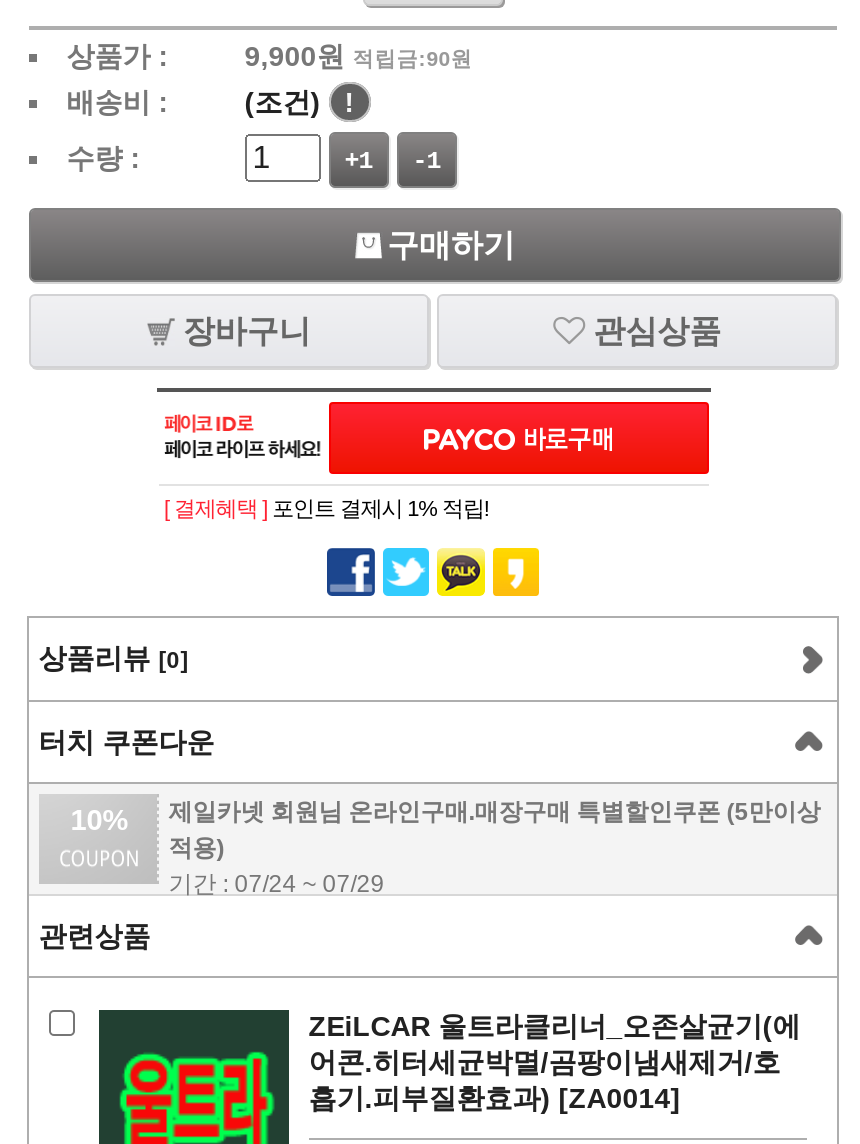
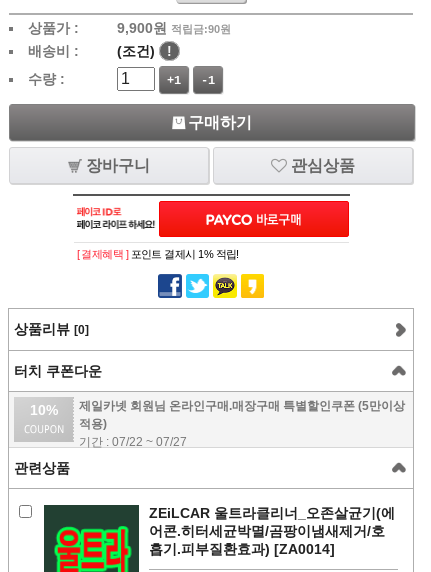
- 기간 : 07/24 ~ 07/29
+ 기간 : 07/22 ~ 07/27
